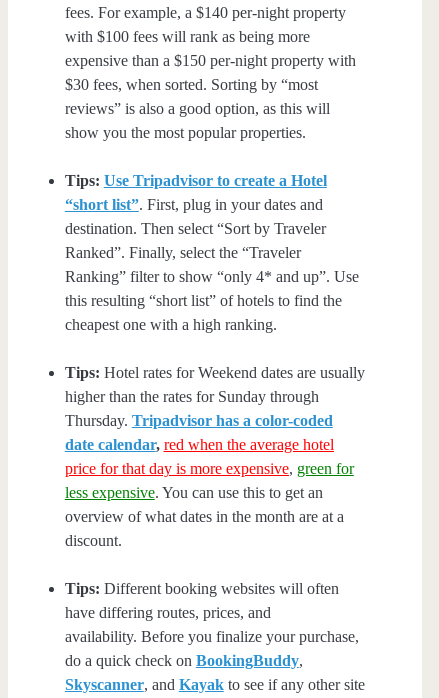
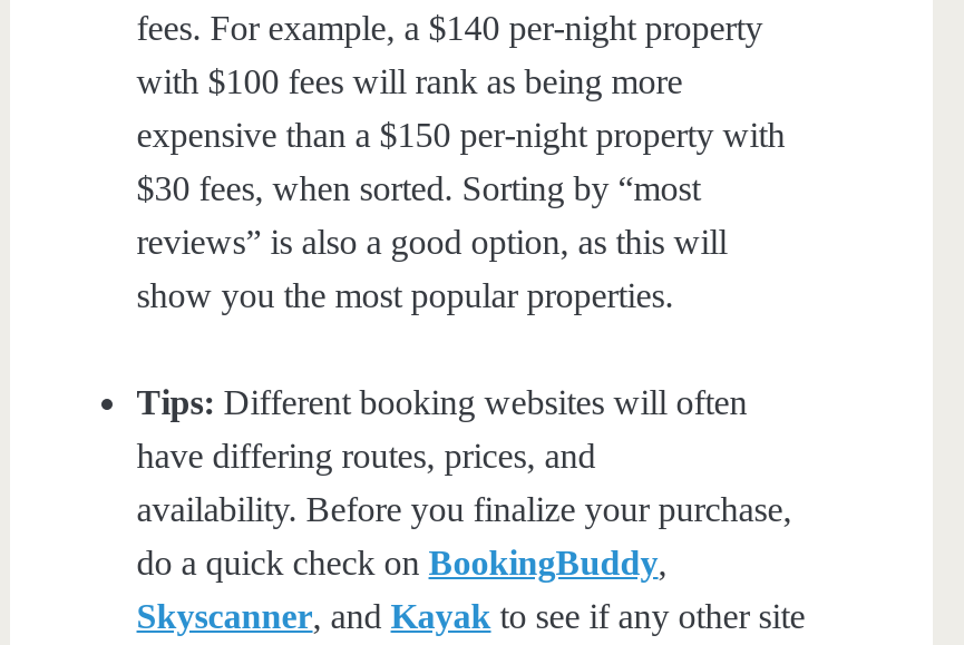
- Tips: Use Tripadvisor to create a Hotel
- “short list”. First, plug in your dates and
- destination. Then select “Sort by Traveler
- Ranked”. Finally, select the “Traveler
- Ranking” filter to show “only 4* and up”. Use
- this resulting “short list” of hotels to find the
- cheapest one with a high ranking.
- Tips: Hotel rates for Weekend dates are usually
- higher than the rates for Sunday through
- Thursday. Tripadvisor has a color-coded
- date calendar, red when the average hotel
- price for that day is more expensive, green for
- less expensive. You can use this to get an
- overview of what dates in the month are at a
- discount.
